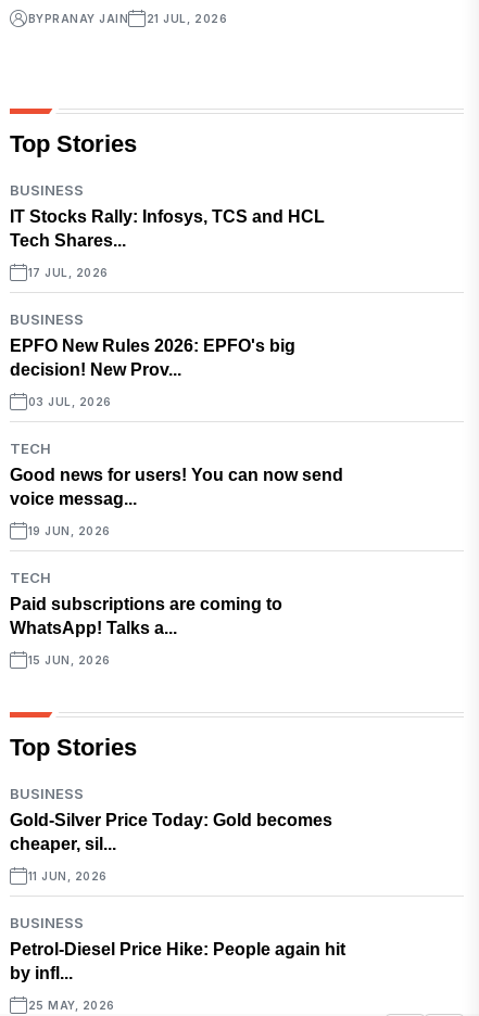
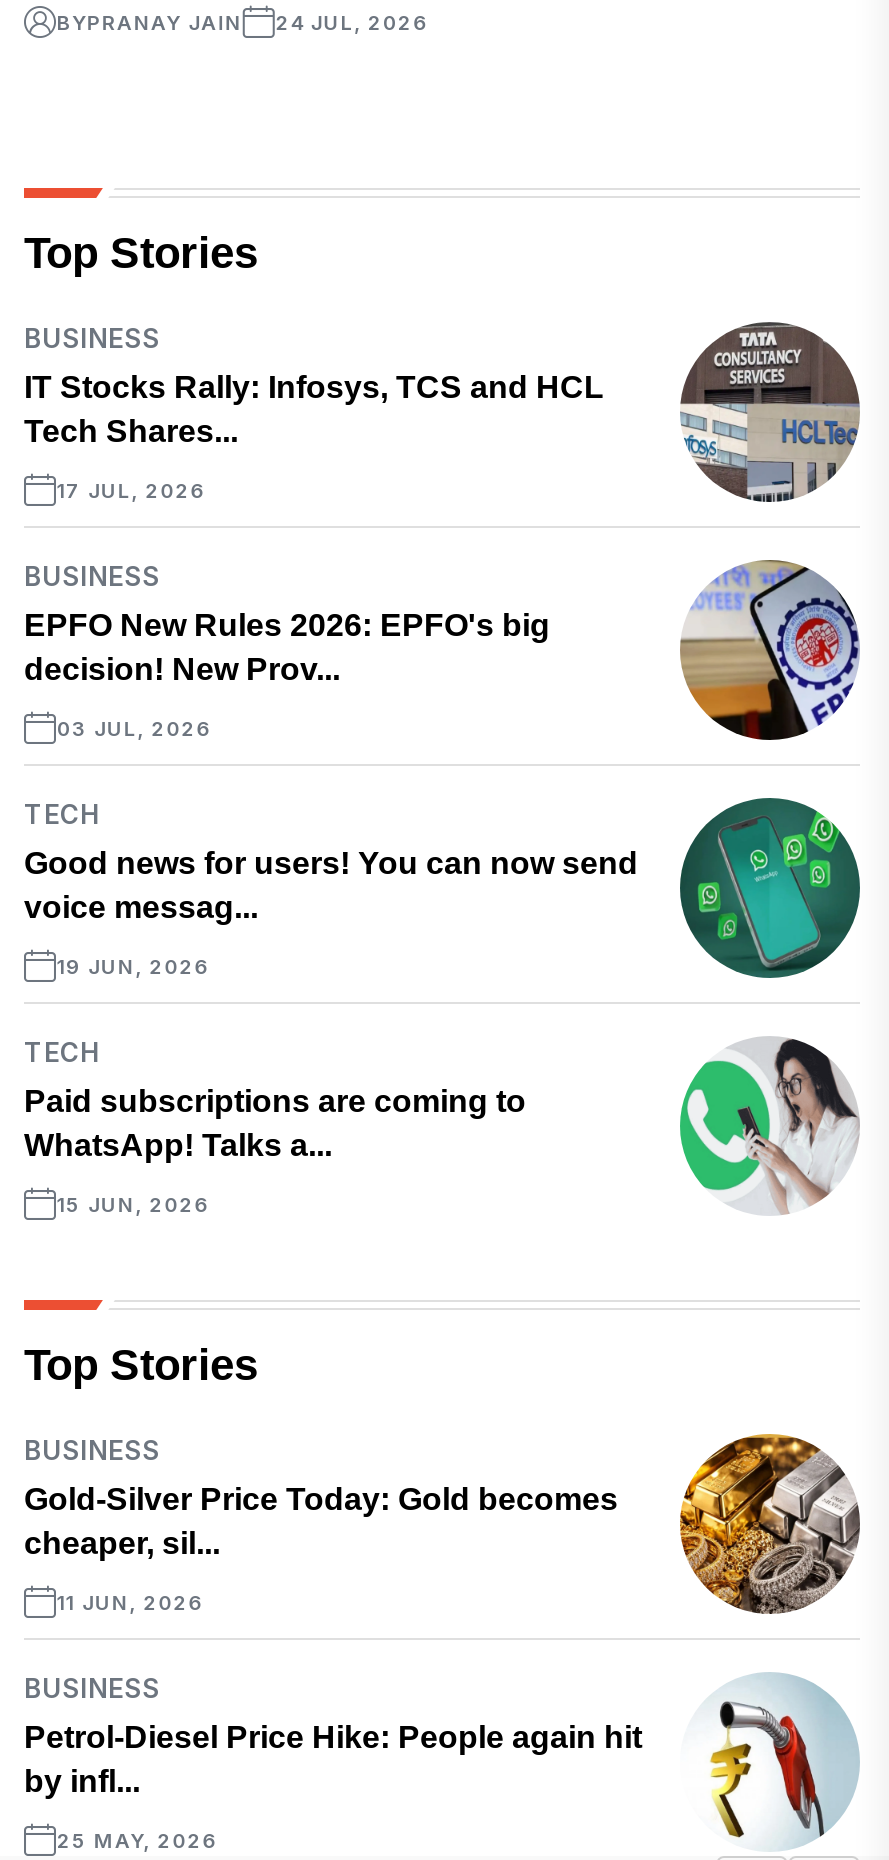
- BYPRANAY JAIN 21 JUL, 2026
+ BYPRANAY JAIN 24 JUL, 2026

+ [image]

+ [image]

+ [image]

+ [image]

+ [image]

+ [image]
